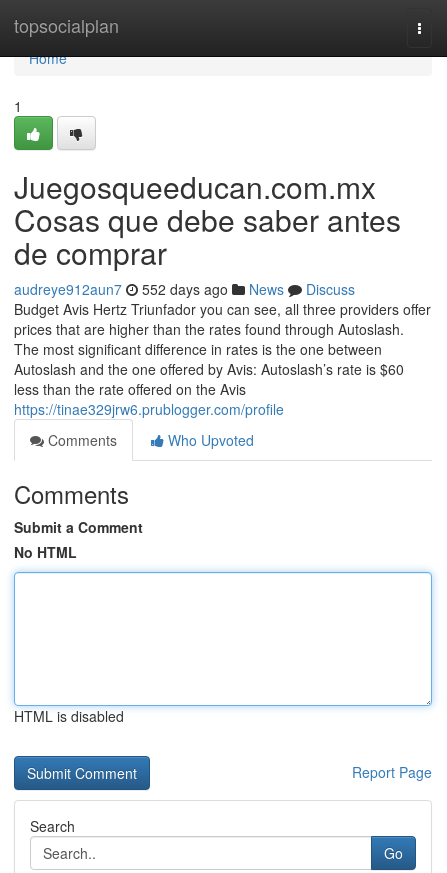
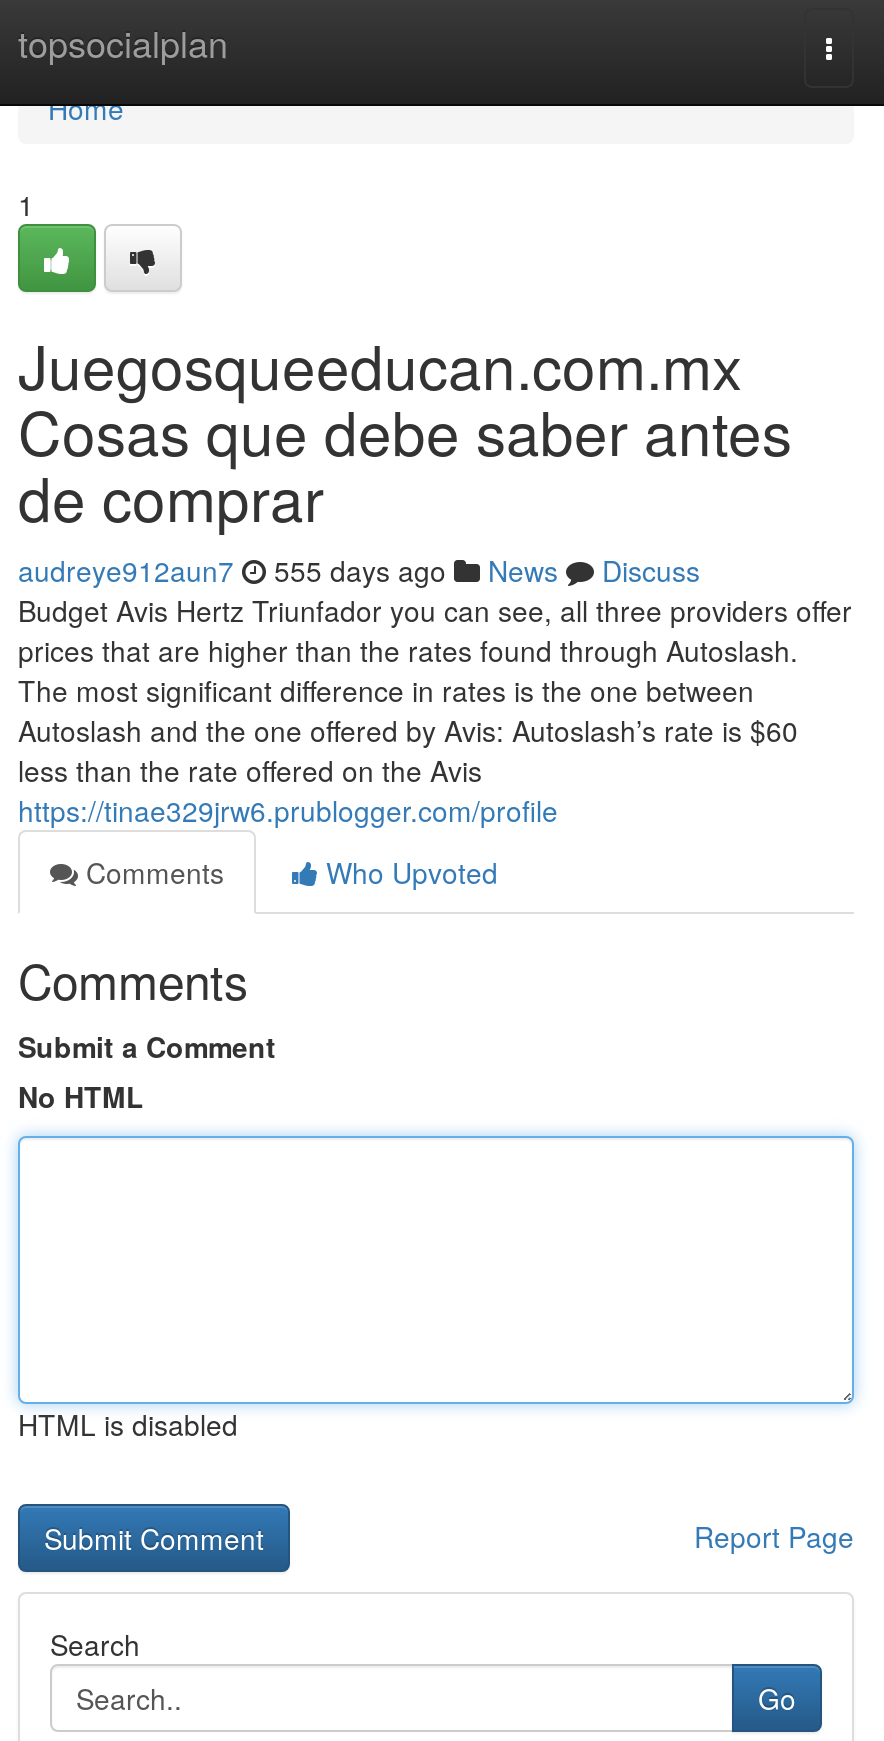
- audreye912aun7 552 days ago News Discuss
+ audreye912aun7 555 days ago News Discuss
